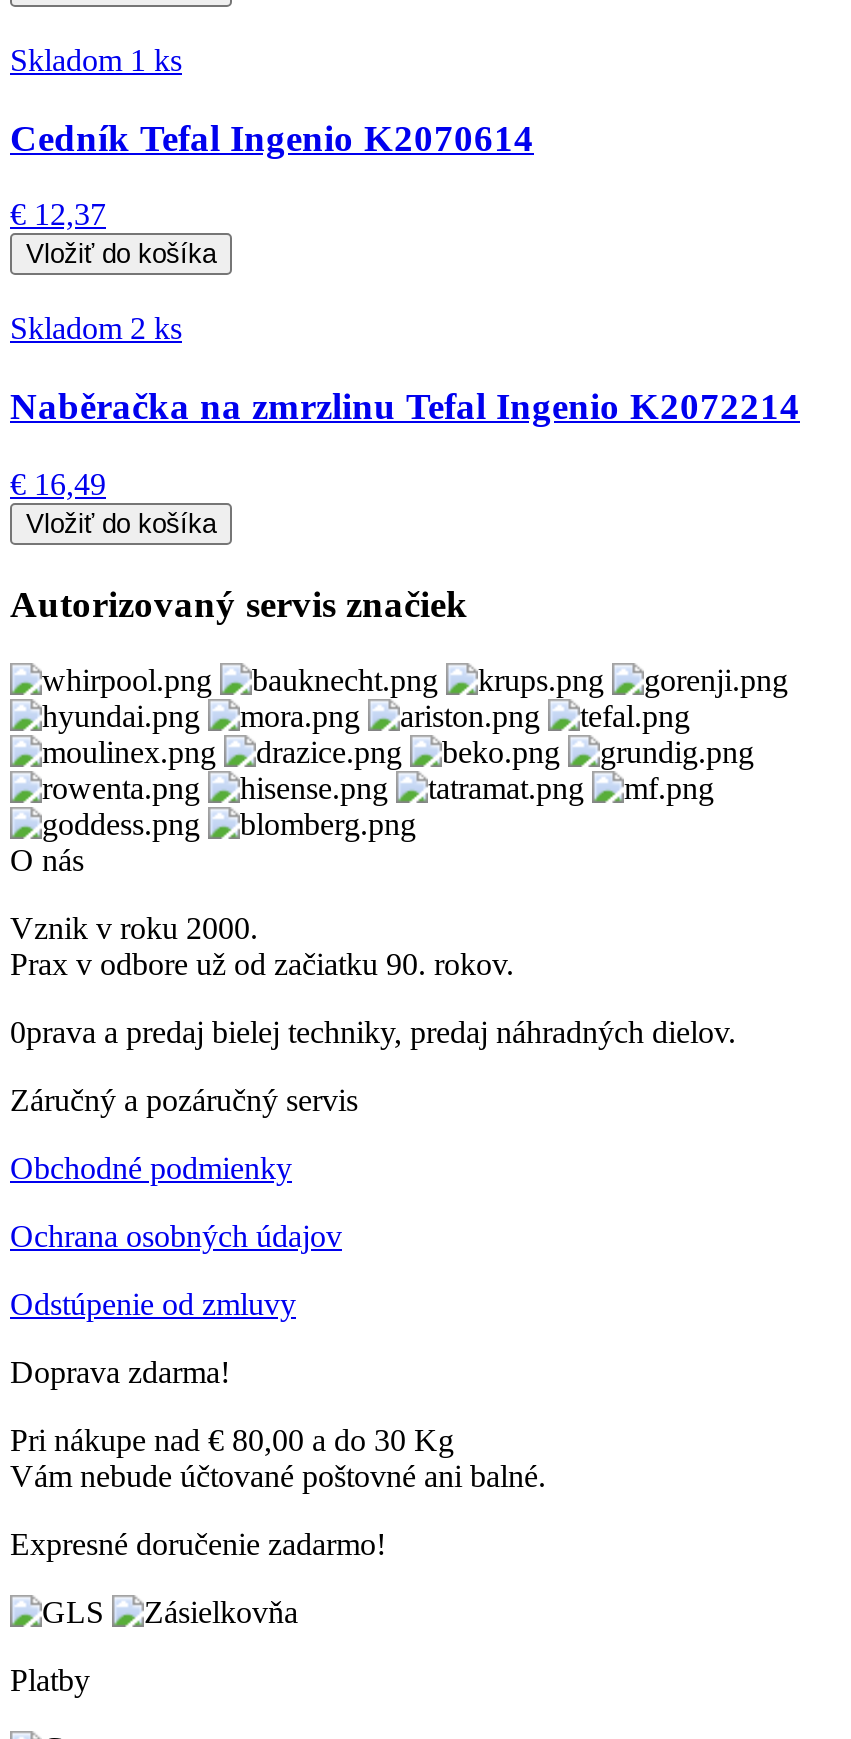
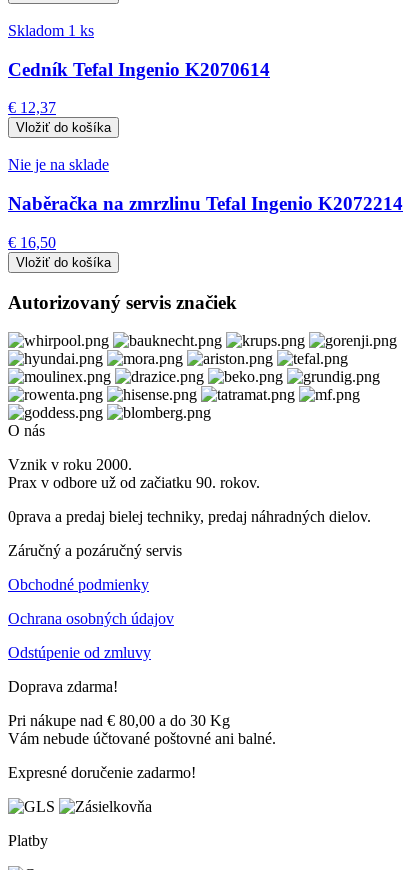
- Skladom 2 ks
+ Nie je na sklade

- € 16,49
+ € 16,50
